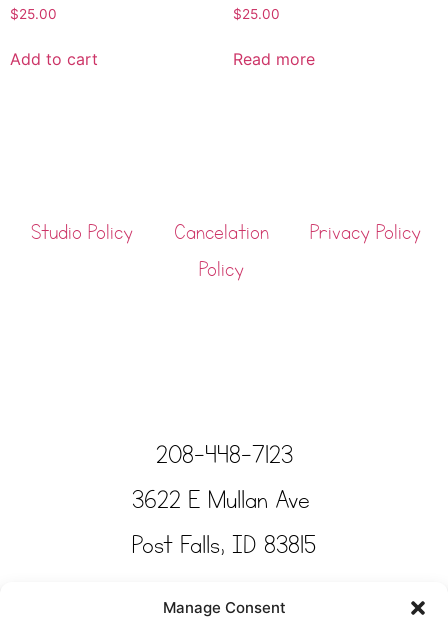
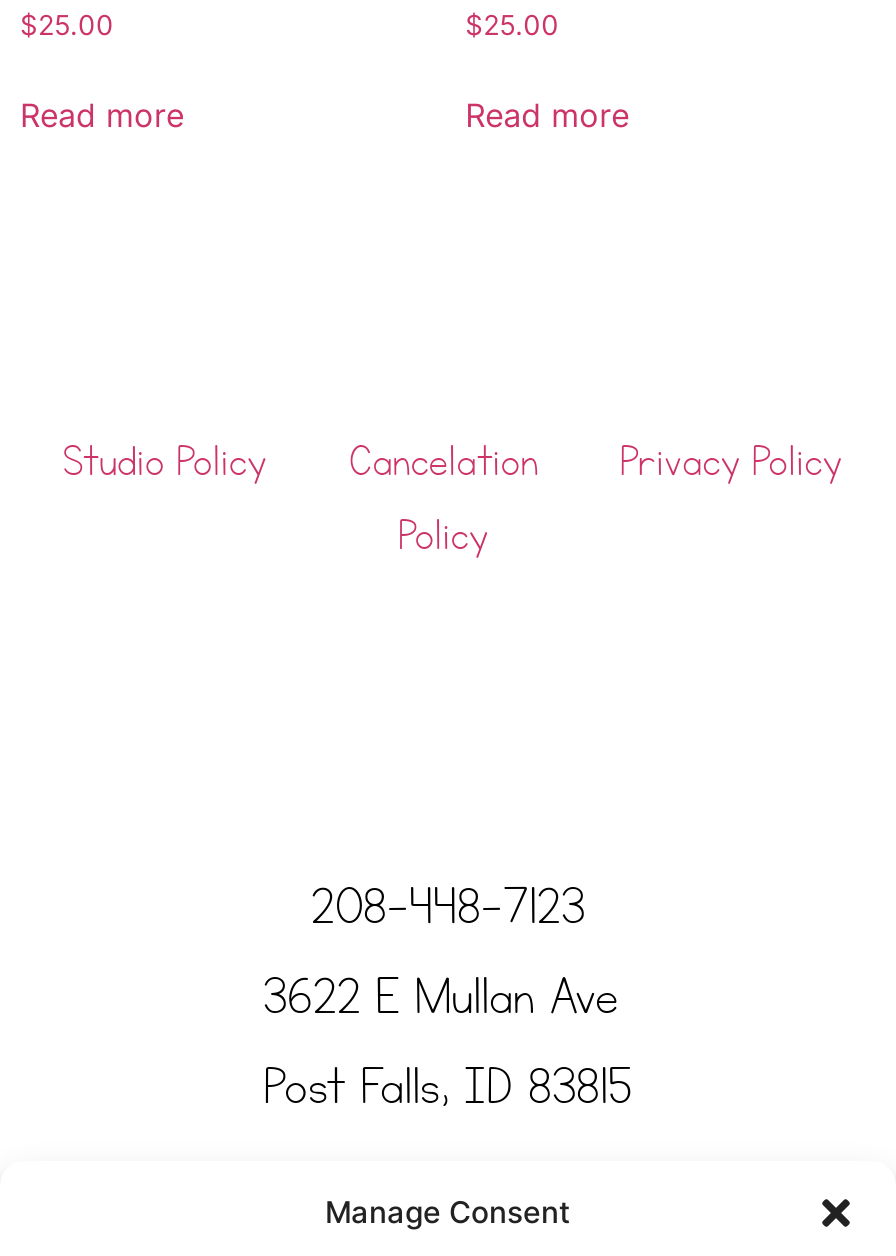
- Add to cart
+ Read more
